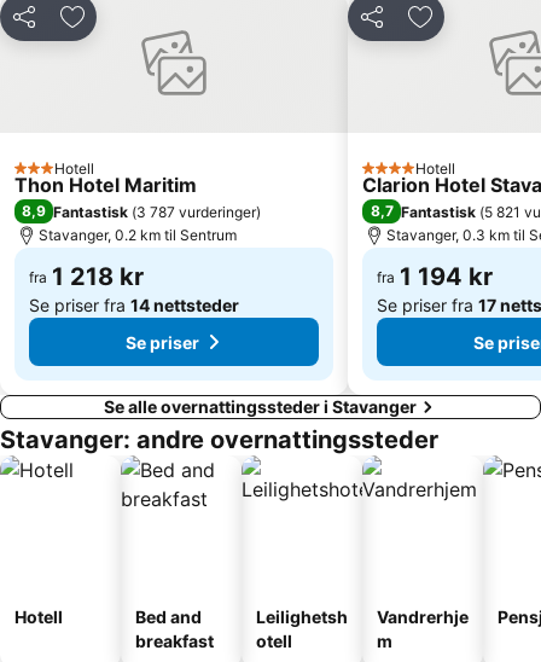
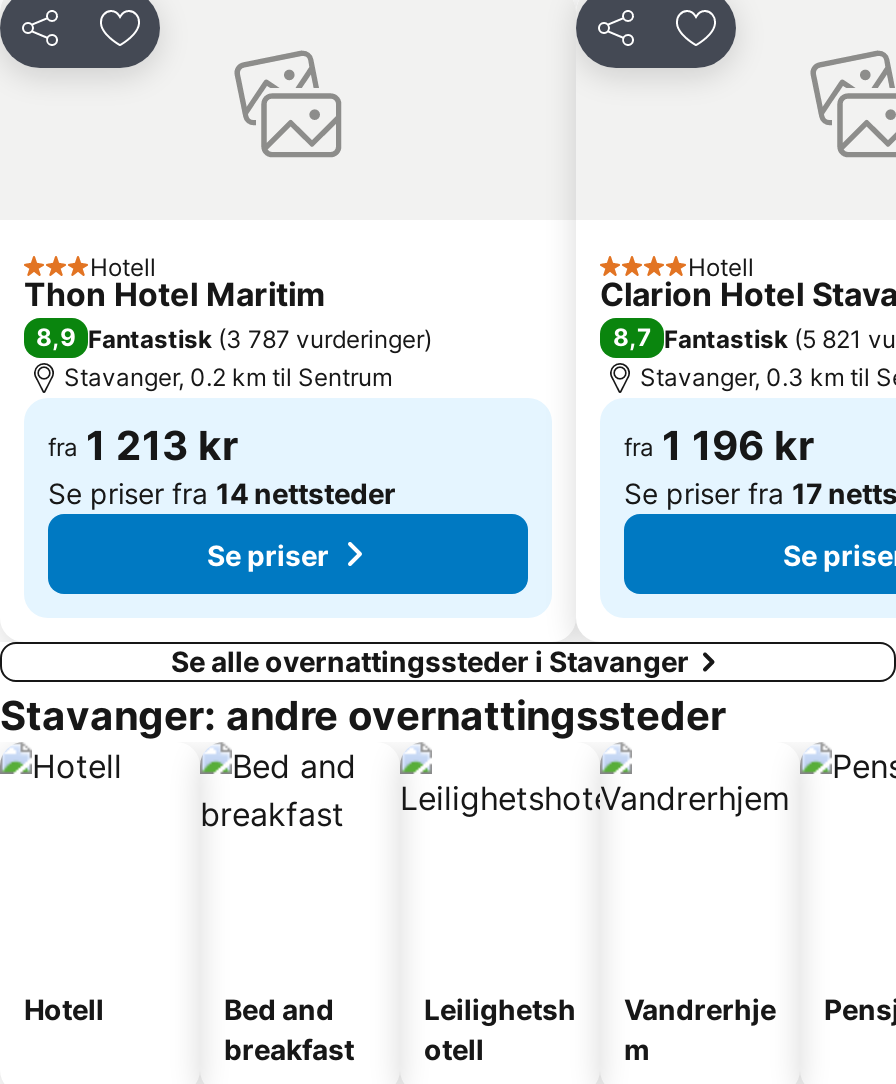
- fra 1 218 kr
+ fra 1 213 kr

- fra 1 194 kr
+ fra 1 196 kr
